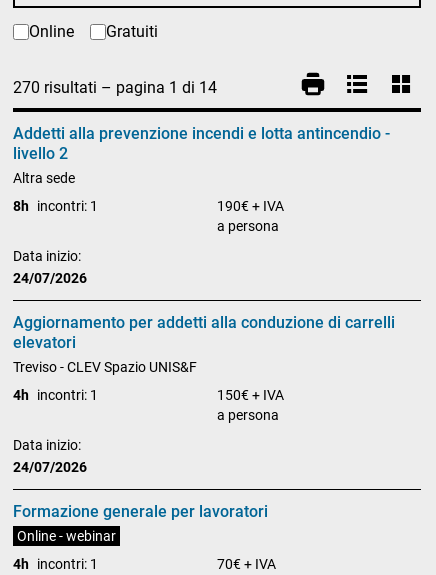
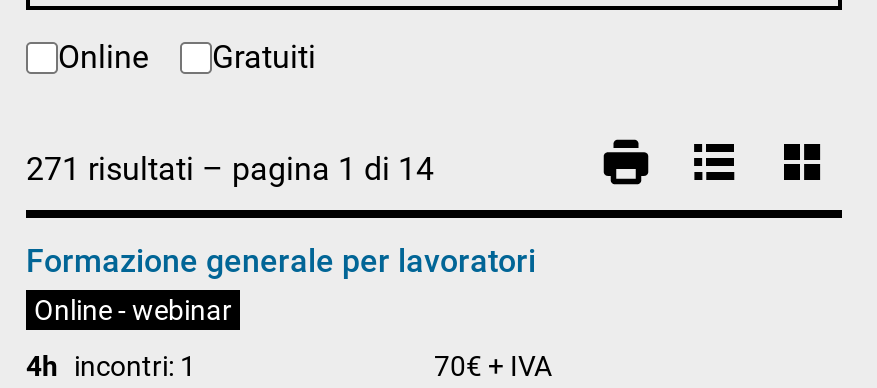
- 270 risultati – pagina 1 di 14
- Addetti alla prevenzione incendi e lotta antincendio -
- livello 2
- Altra sede
- 8h incontri: 1
- 190€ + IVA
- a persona
- Data inizio:
- 24/07/2026
- Aggiornamento per addetti alla conduzione di carrelli
- elevatori
- Treviso - CLEV Spazio UNIS&F
- 4h incontri: 1
- 150€ + IVA
- a persona
- Data inizio:
- 24/07/2026
+ 271 risultati – pagina 1 di 14
